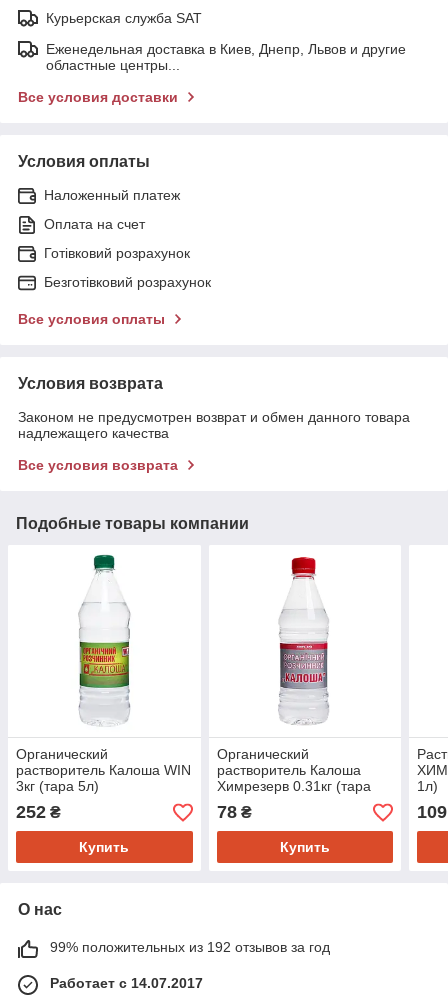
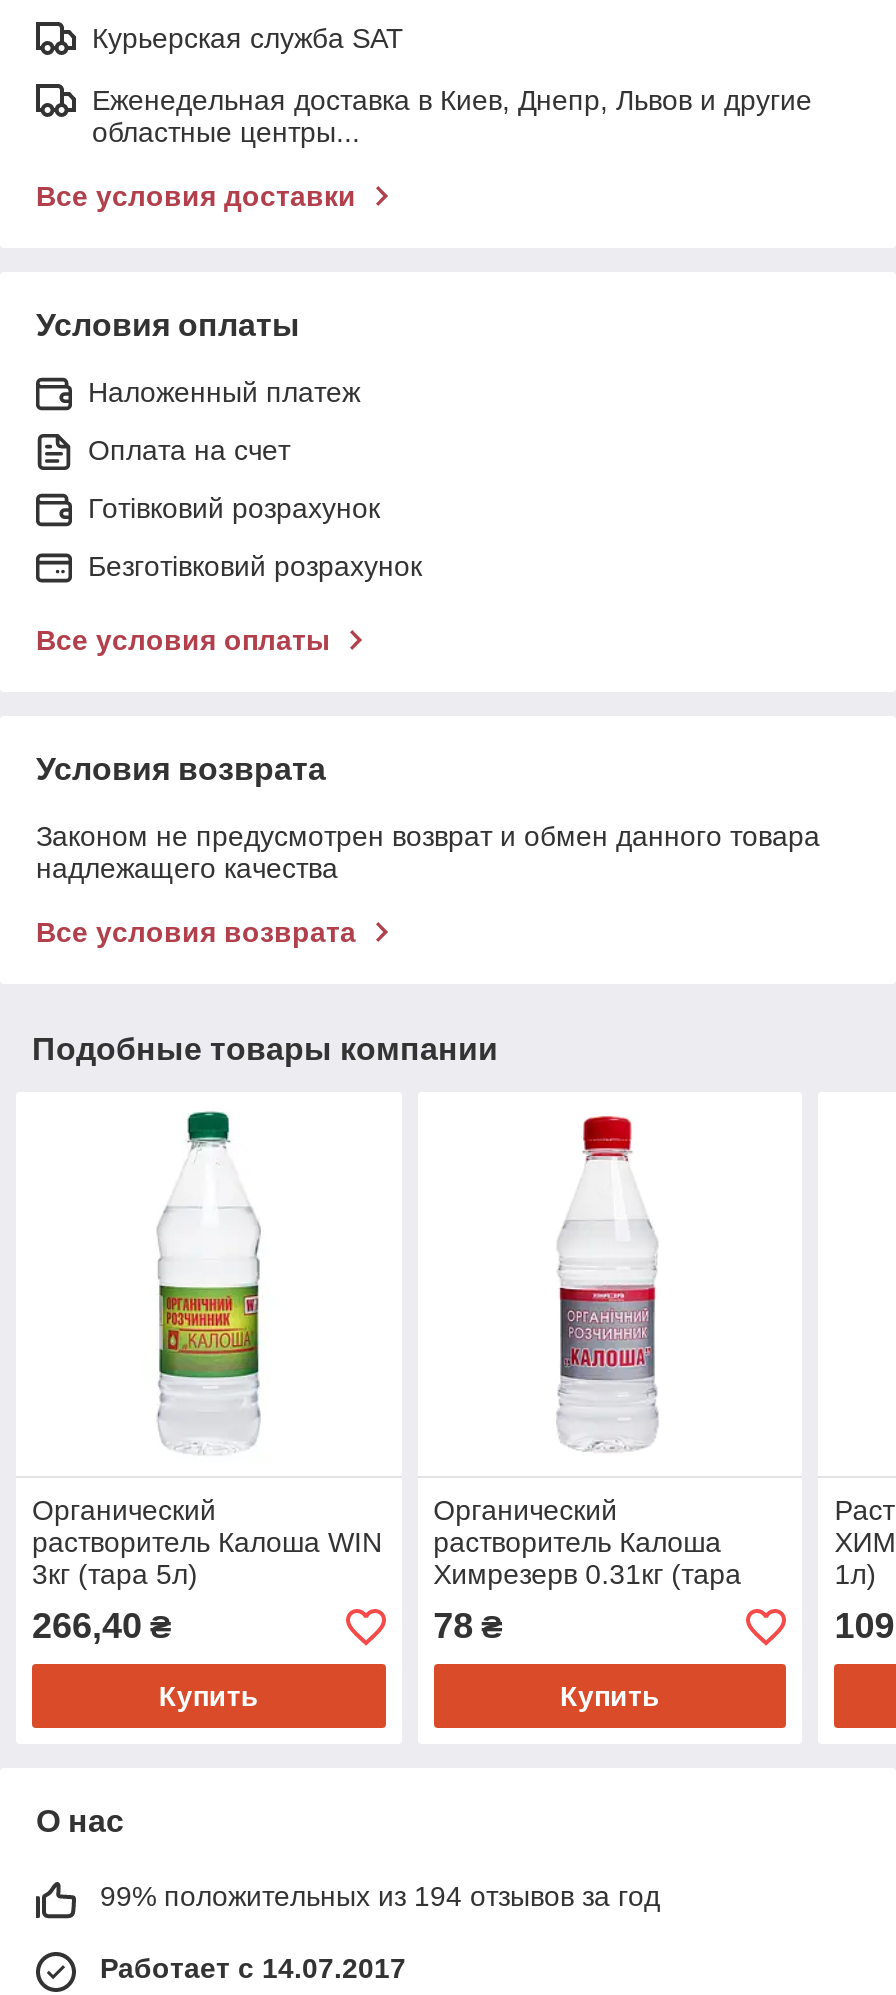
- 252 ₴
+ 266,40 ₴

- 99% положительных из 192 отзывов за год
+ 99% положительных из 194 отзывов за год
